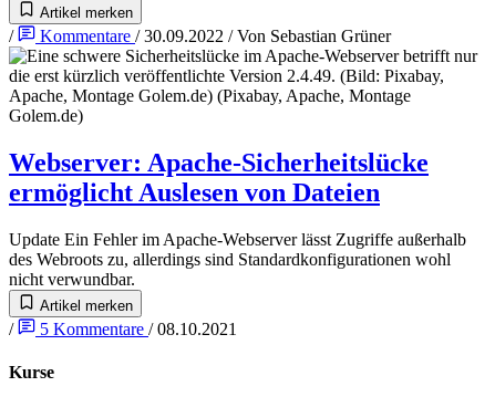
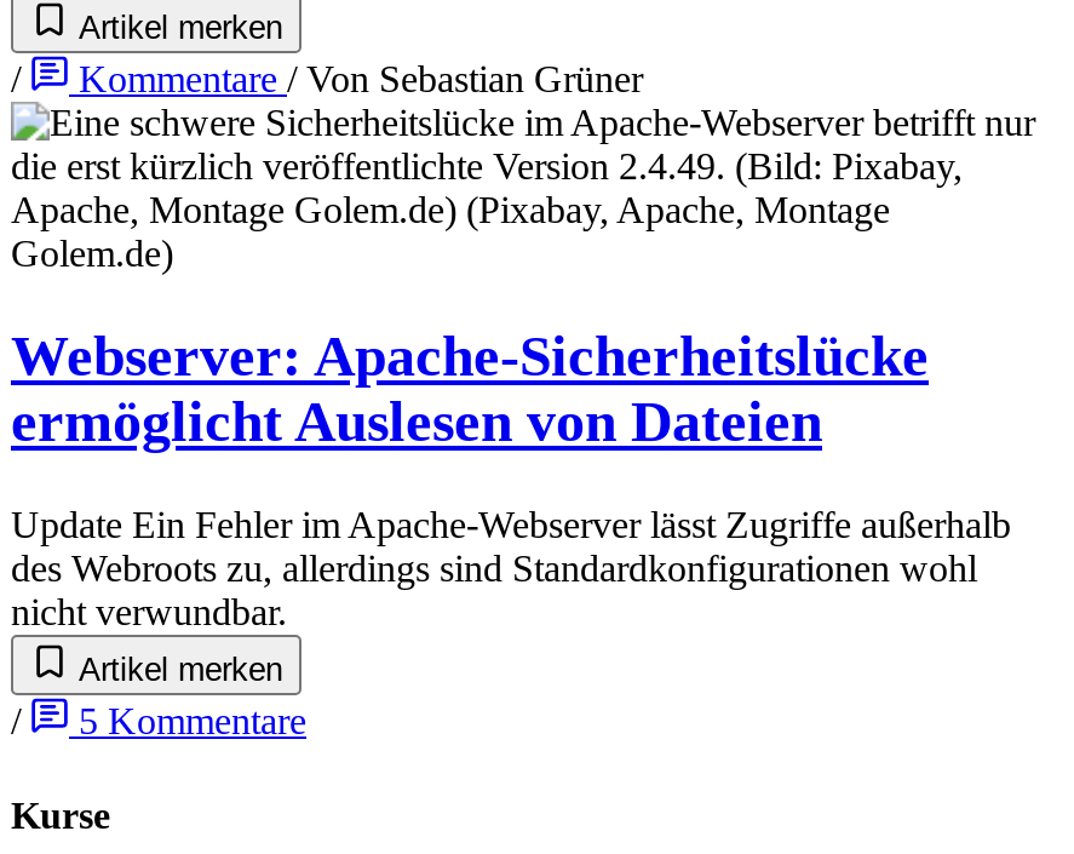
- Kommentare / 30.09.2022 / Von Sebastian Grüner
+ Kommentare / Von Sebastian Grüner

- 5 Kommentare / 08.10.2021
+ 5 Kommentare
